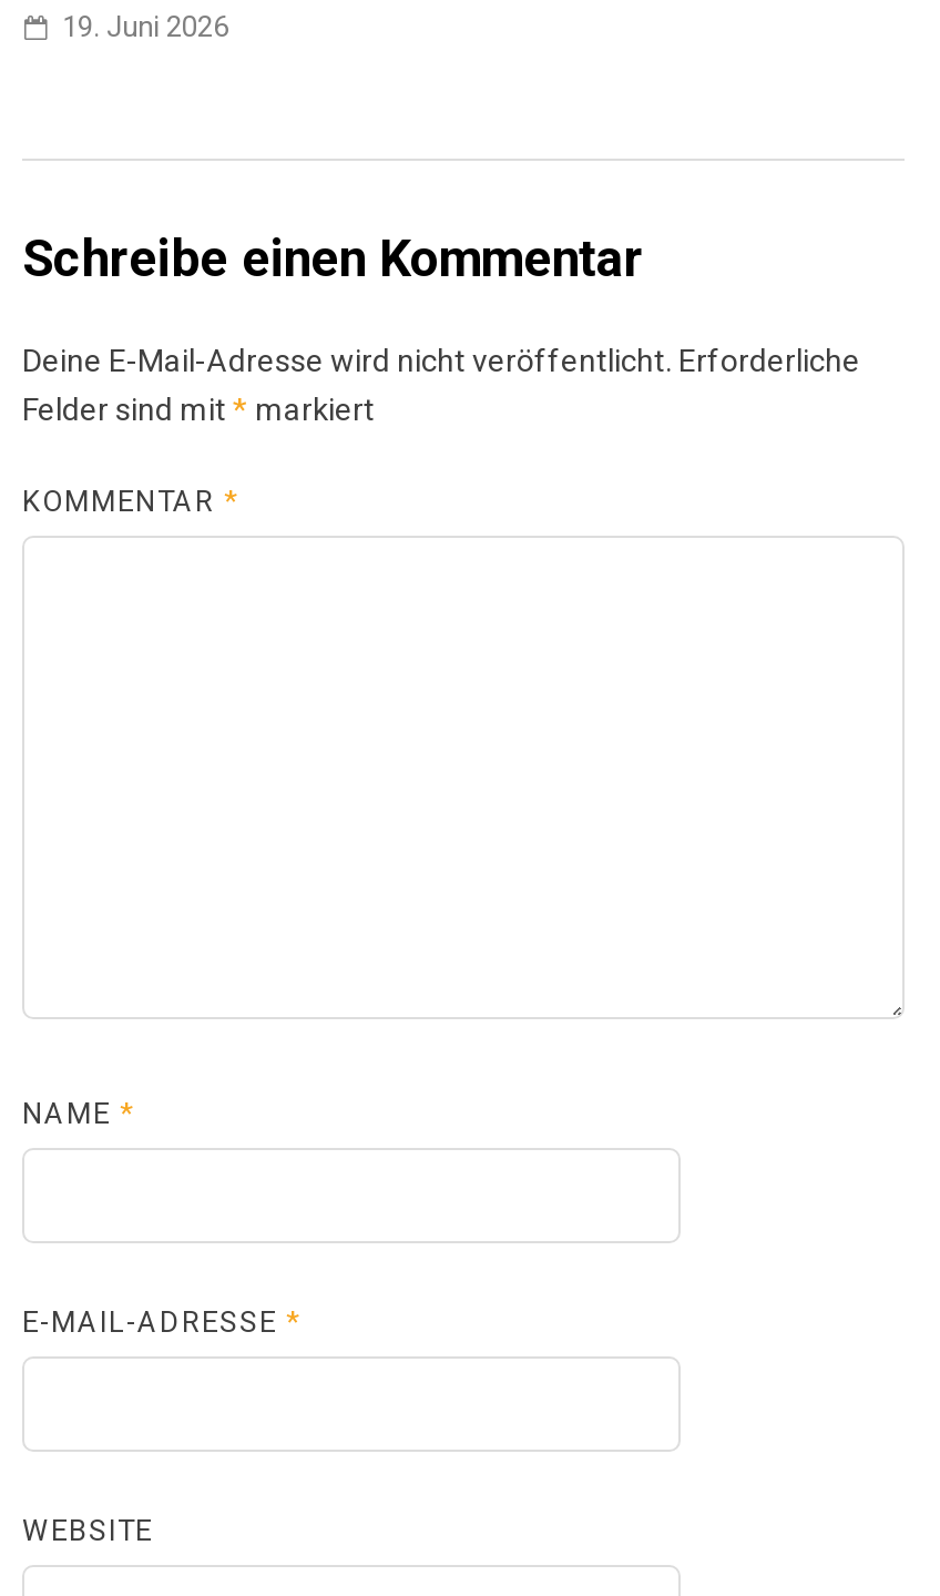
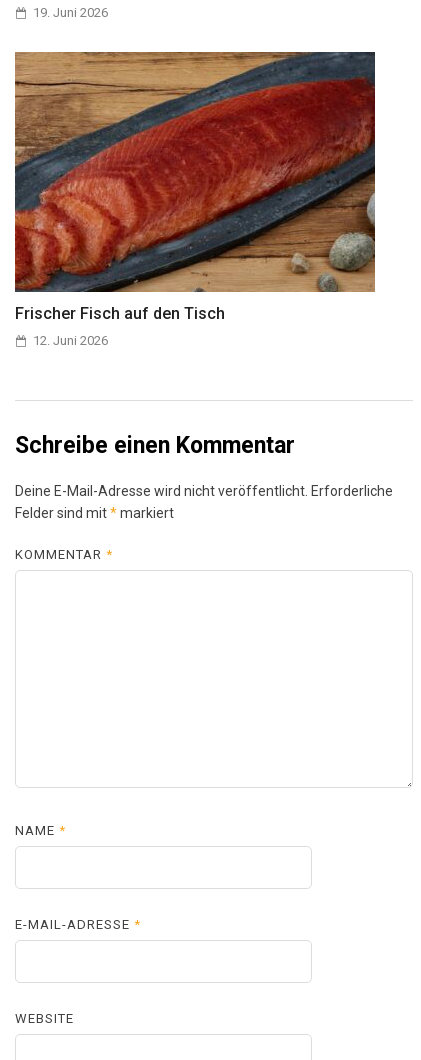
+ [image]
+ Frischer Fisch auf den Tisch
+ 12. Juni 2026
